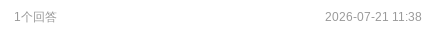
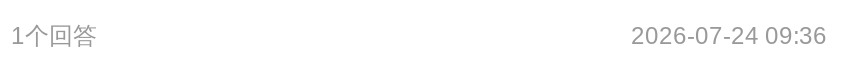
- 2026-07-21 11:38
+ 2026-07-24 09:36
